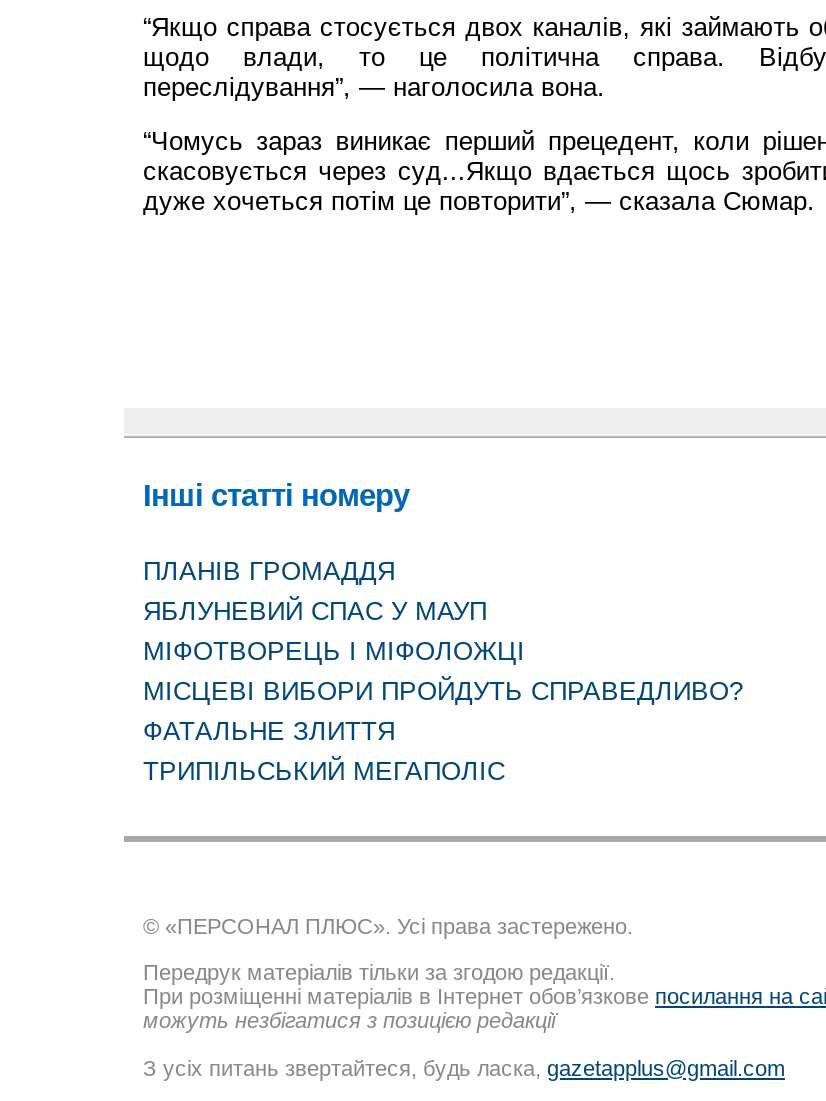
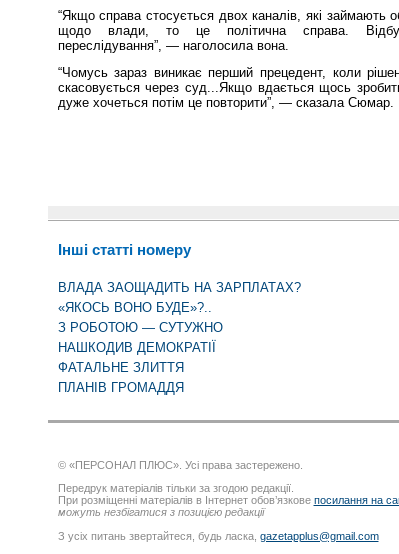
moved down: ПЛАНІВ ГРОМАДДЯ

- ЯБЛУНЕВИЙ СПАС У МАУП
- МІФОТВОРЕЦЬ І МІФОЛОЖЦІ
- МІСЦЕВІ ВИБОРИ ПРОЙДУТЬ СПРАВЕДЛИВО?
+ ВЛАДА ЗАОЩАДИТЬ НА ЗАРПЛАТАХ?
+ «ЯКОСЬ ВОНО БУДЕ»?..
+ З РОБОТОЮ — СУТУЖНО
+ НАШКОДИВ ДЕМОКРАТІЇ

- ТРИПІЛЬСЬКИЙ МЕГАПОЛІС
